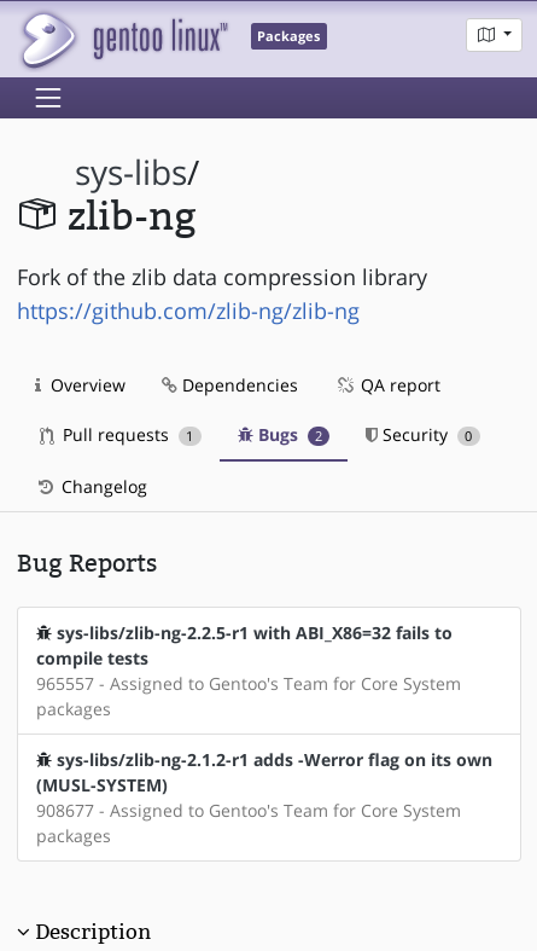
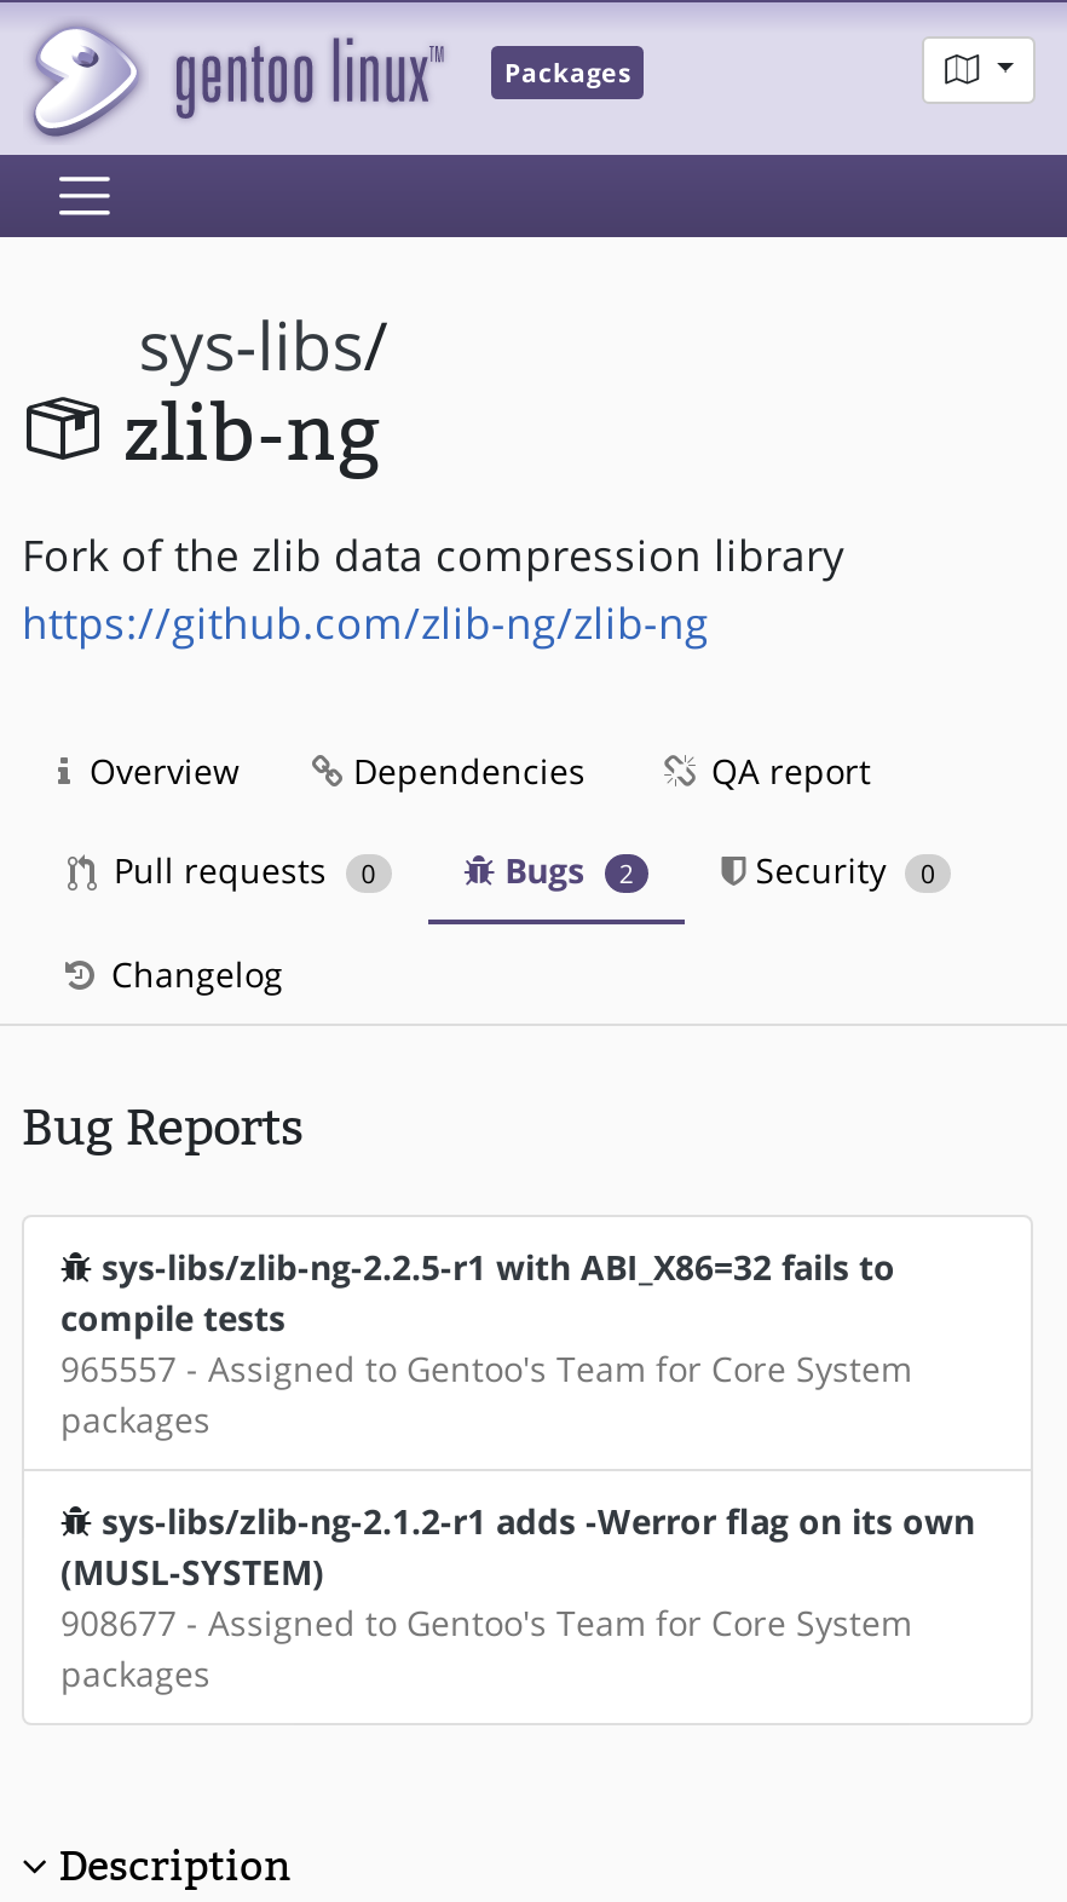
- Pull requests 1
+ Pull requests 0
